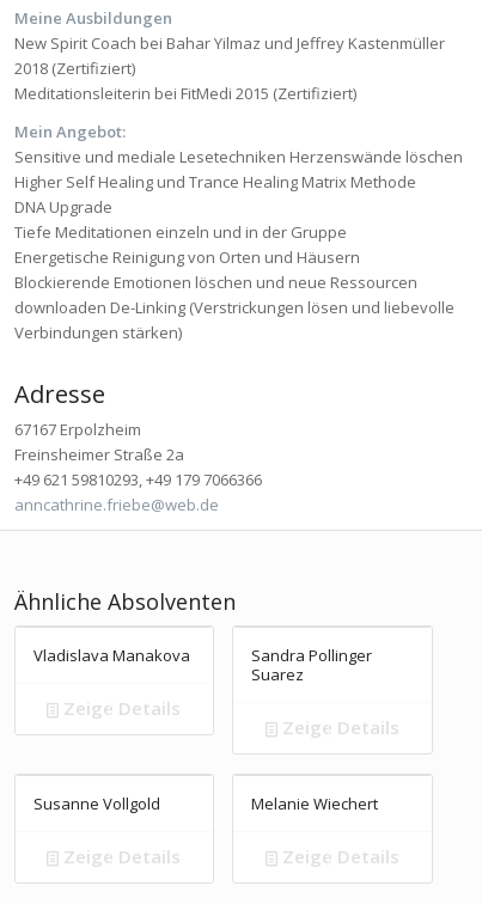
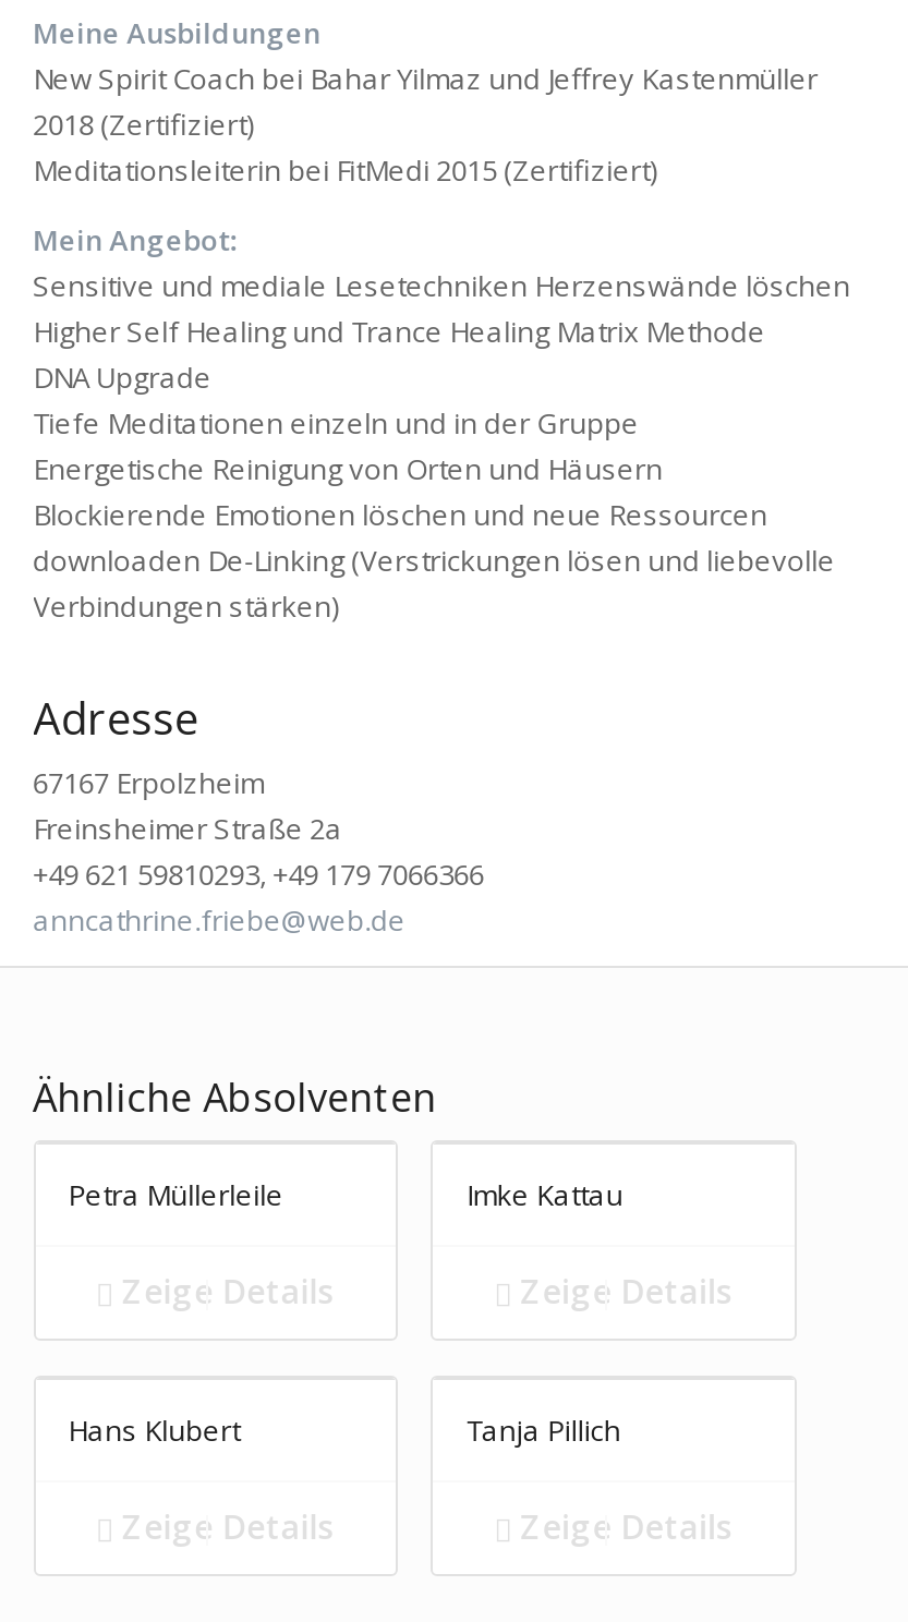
- Vladislava Manakova
+ Petra Müllerleile

- Sandra Pollinger
- Suarez
+ Imke Kattau

- Susanne Vollgold
+ Hans Klubert

- Melanie Wiechert
+ Tanja Pillich
